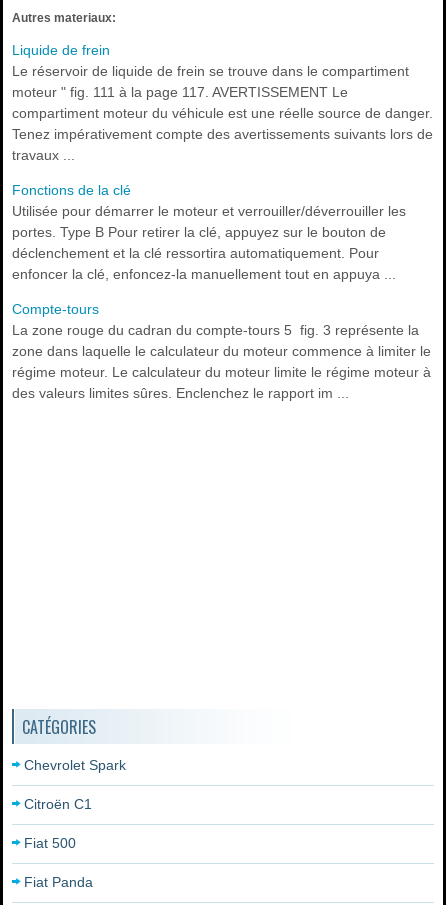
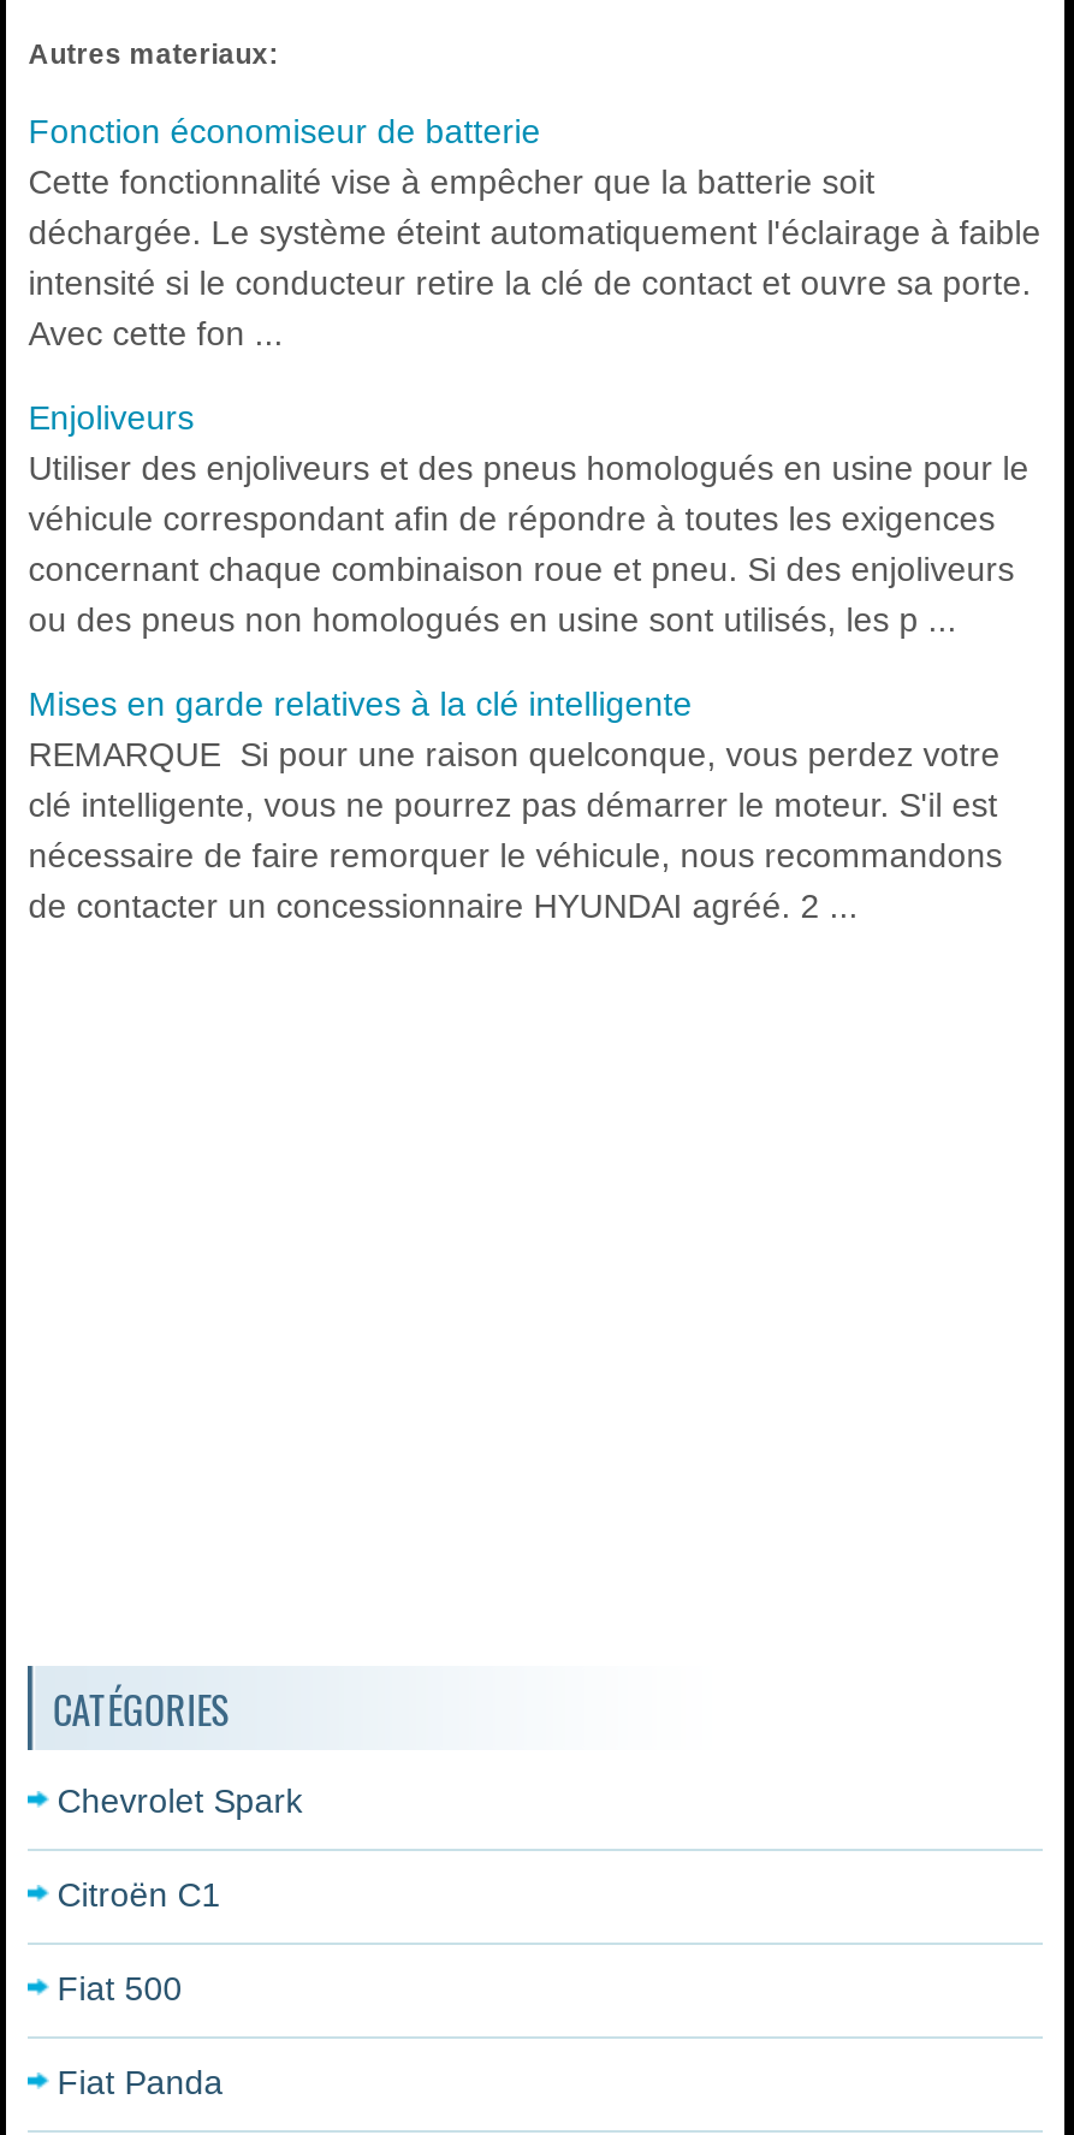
- Liquide de frein
- Le réservoir de liquide de frein se trouve dans le compartiment
- moteur " fig. 111 à la page 117. AVERTISSEMENT Le
- compartiment moteur du véhicule est une réelle source de danger.
- Tenez impérativement compte des avertissements suivants lors de
- travaux ...
+ Fonction économiseur de batterie
+ Cette fonctionnalité vise à empêcher que la batterie soit
+ déchargée. Le système éteint automatiquement l'éclairage à faible
+ intensité si le conducteur retire la clé de contact et ouvre sa porte.
+ Avec cette fon ...

- Fonctions de la clé
- Utilisée pour démarrer le moteur et verrouiller/déverrouiller les
- portes. Type B Pour retirer la clé, appuyez sur le bouton de
- déclenchement et la clé ressortira automatiquement. Pour
- enfoncer la clé, enfoncez-la manuellement tout en appuya ...
+ Enjoliveurs
+ Utiliser des enjoliveurs et des pneus homologués en usine pour le
+ véhicule correspondant afin de répondre à toutes les exigences
+ concernant chaque combinaison roue et pneu. Si des enjoliveurs
+ ou des pneus non homologués en usine sont utilisés, les p ...

- Compte-tours
- La zone rouge du cadran du compte-tours 5 fig. 3 représente la
- zone dans laquelle le calculateur du moteur commence à limiter le
- régime moteur. Le calculateur du moteur limite le régime moteur à
- des valeurs limites sûres. Enclenchez le rapport im ...
+ Mises en garde relatives à la clé intelligente
+ REMARQUE Si pour une raison quelconque, vous perdez votre
+ clé intelligente, vous ne pourrez pas démarrer le moteur. S'il est
+ nécessaire de faire remorquer le véhicule, nous recommandons
+ de contacter un concessionnaire HYUNDAI agréé. 2 ...
